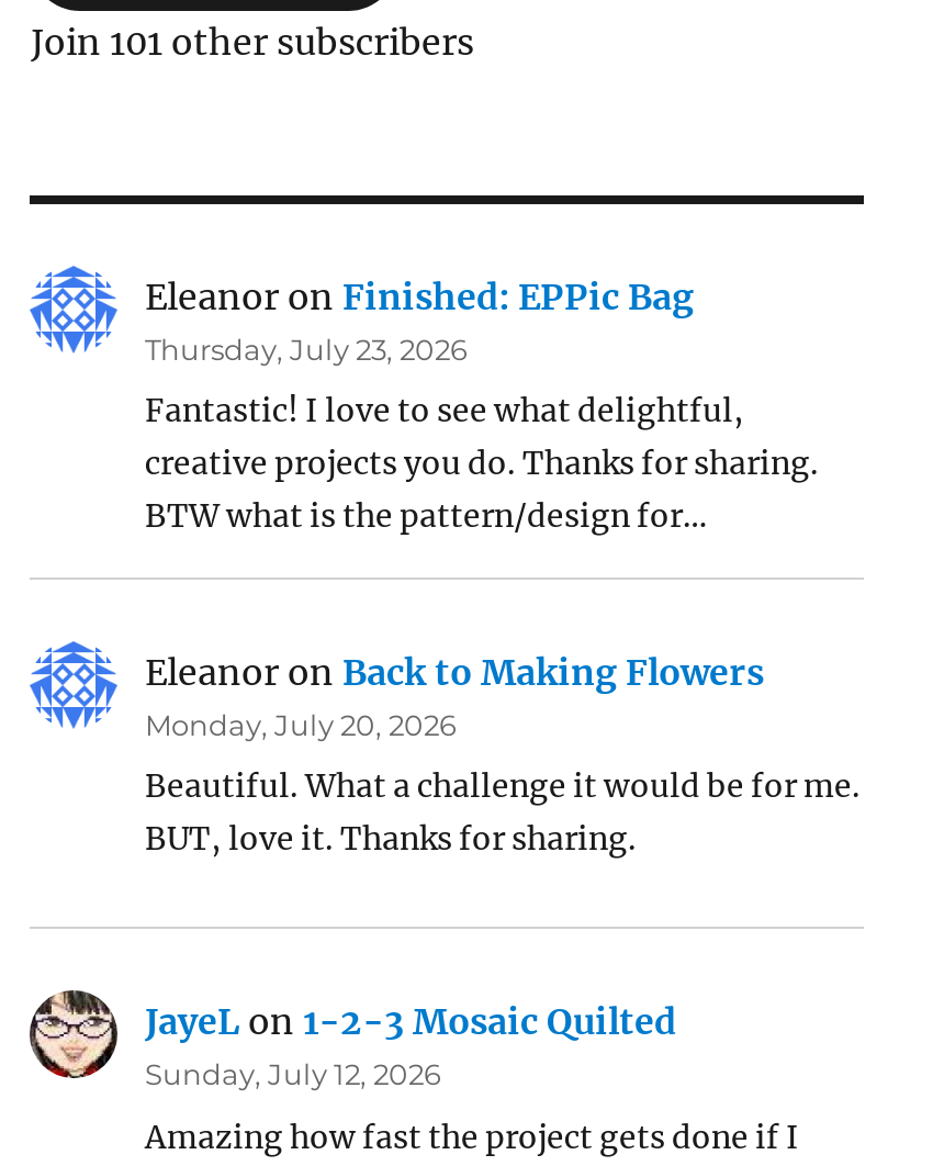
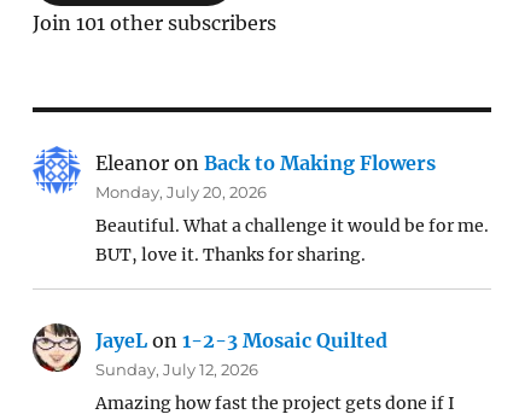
- Eleanor on Finished: EPPic Bag
- Thursday, July 23, 2026
- Fantastic! I love to see what delightful,
- creative projects you do. Thanks for sharing.
- BTW what is the pattern/design for…
